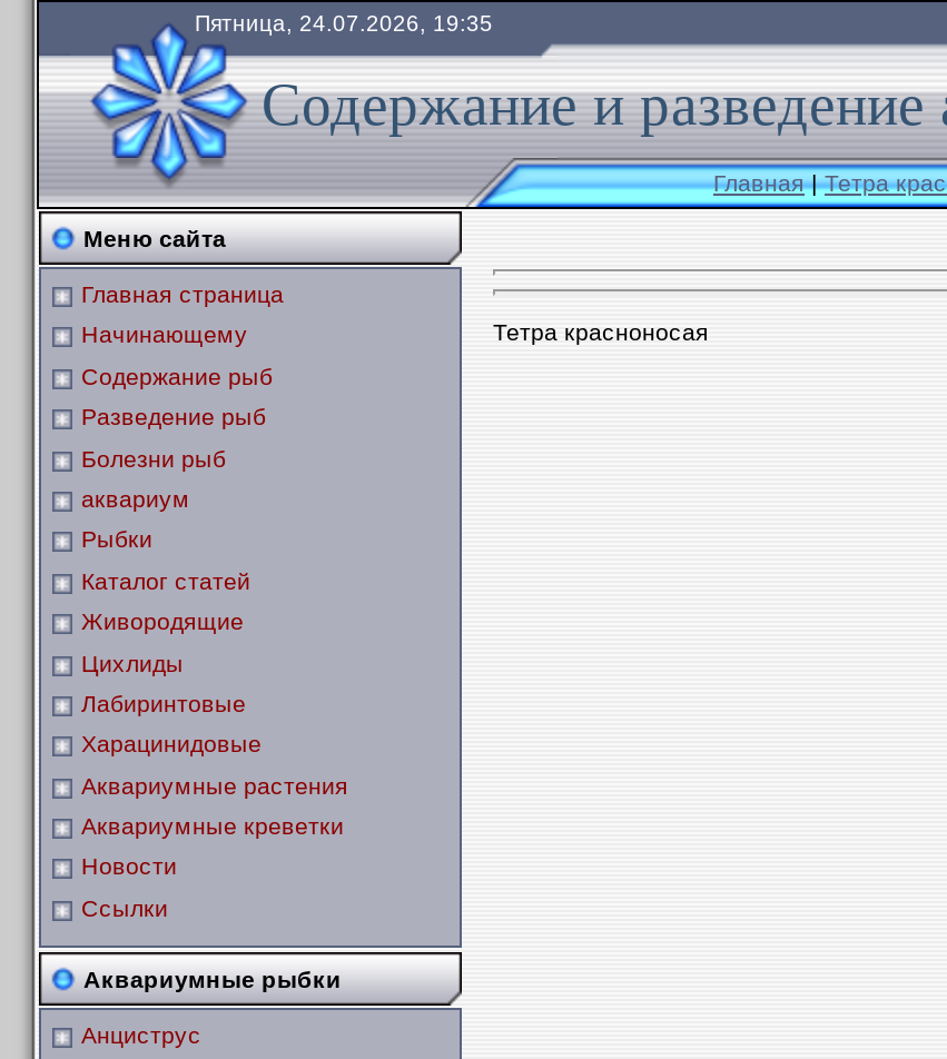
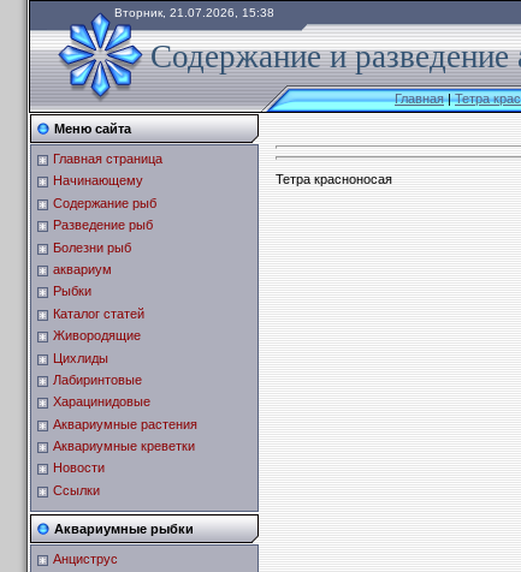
- Пятница, 24.07.2026, 19:35
+ Вторник, 21.07.2026, 15:38
